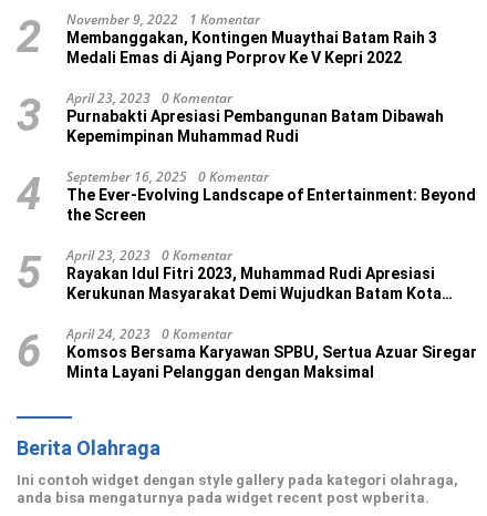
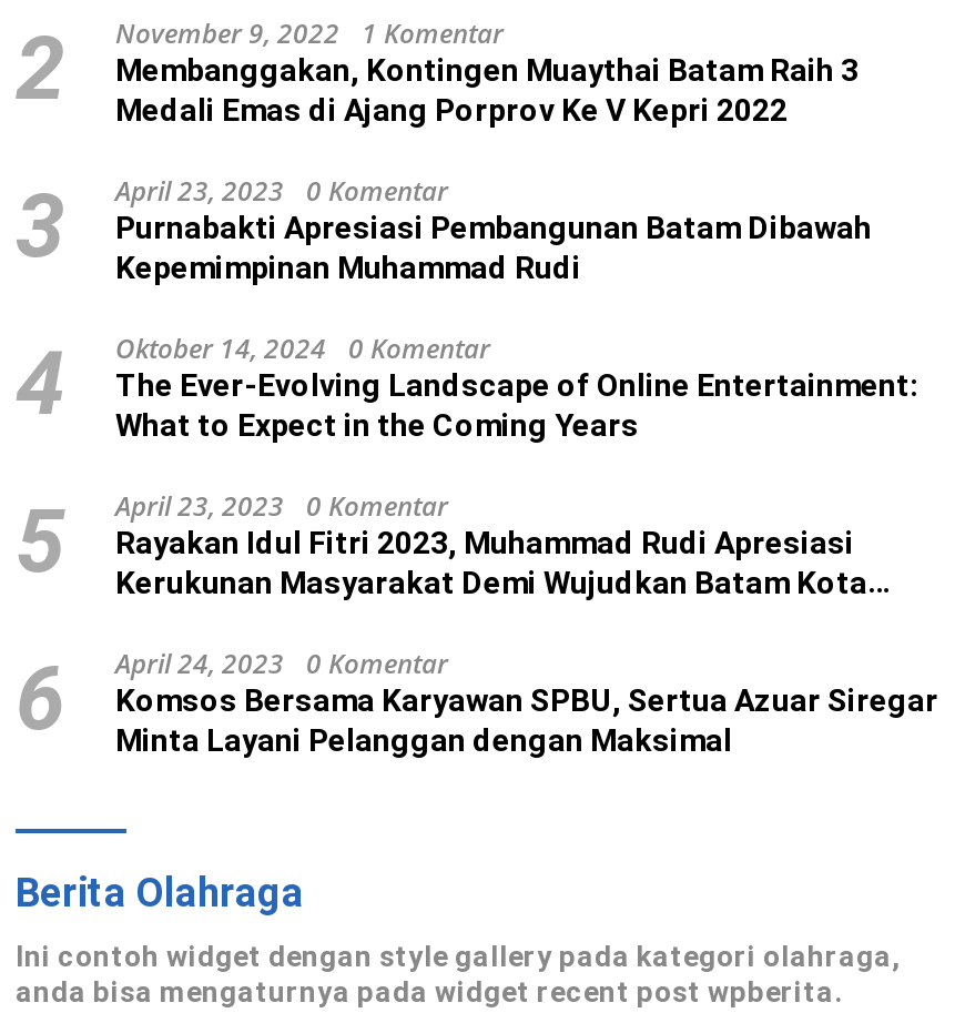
- September 16, 2025 0 Komentar
- The Ever-Evolving Landscape of Entertainment: Beyond
- the Screen
+ Oktober 14, 2024 0 Komentar
+ The Ever-Evolving Landscape of Online Entertainment:
+ What to Expect in the Coming Years
